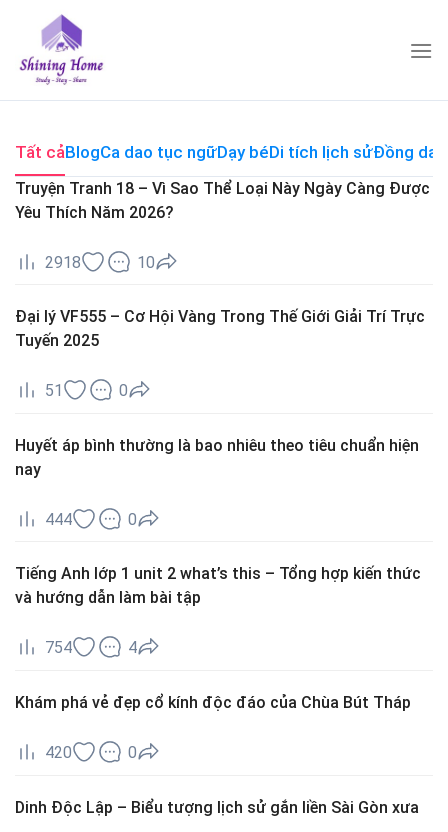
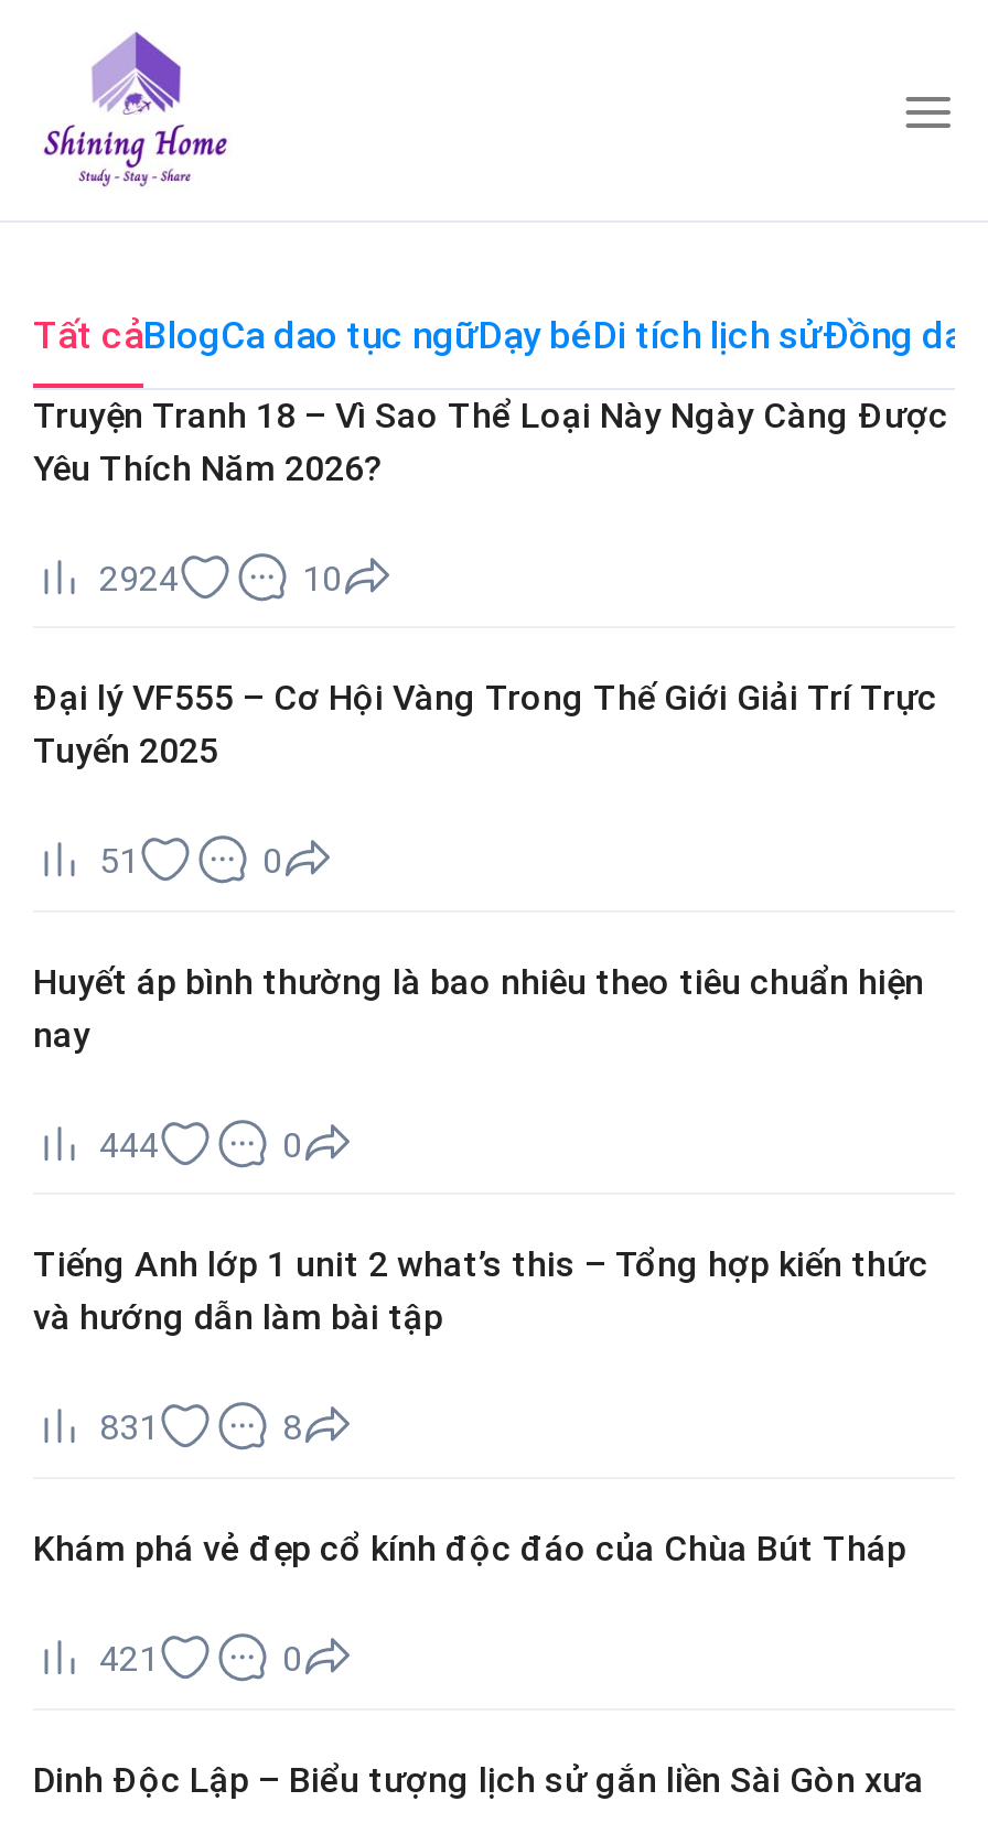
- 2918
+ 2924

- 754
+ 831

- 4
+ 8

- 420
+ 421
